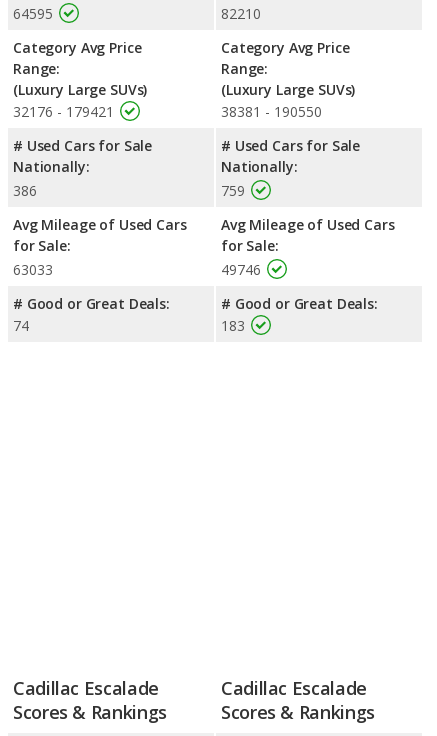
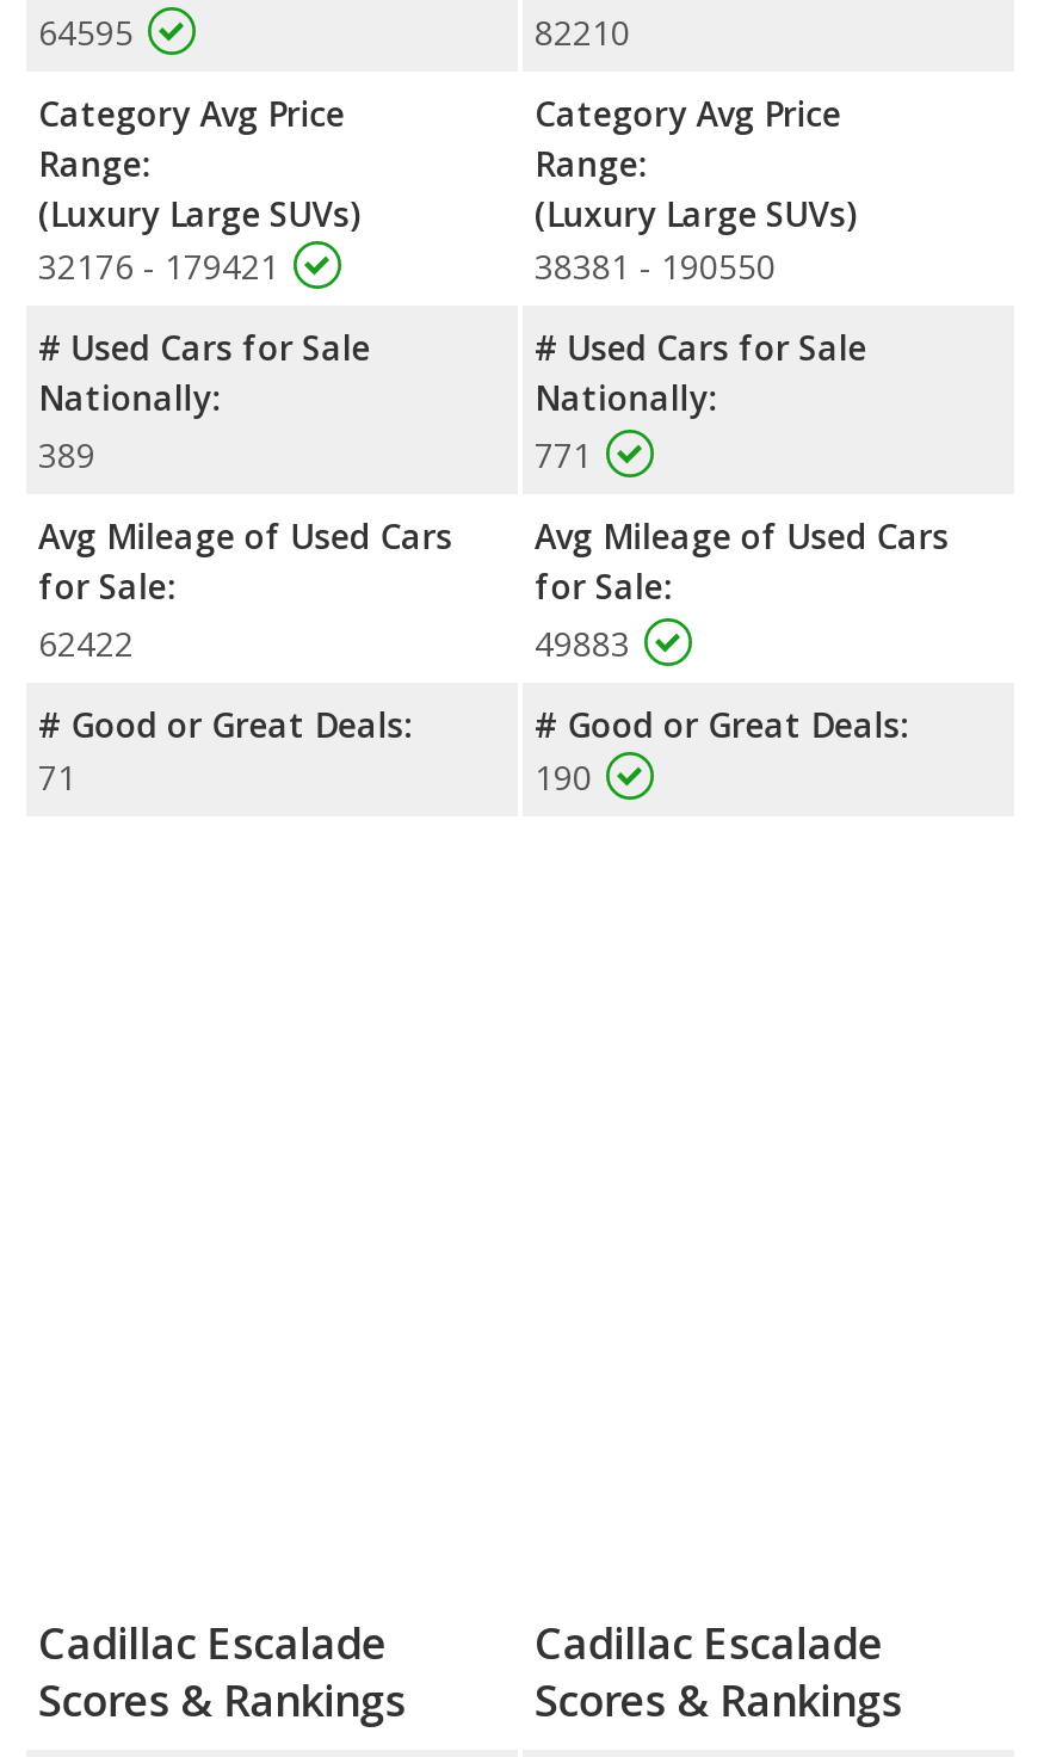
- 386
+ 389

- 759
+ 771

- 63033
+ 62422

- 49746
+ 49883

- 74
+ 71

- 183
+ 190
